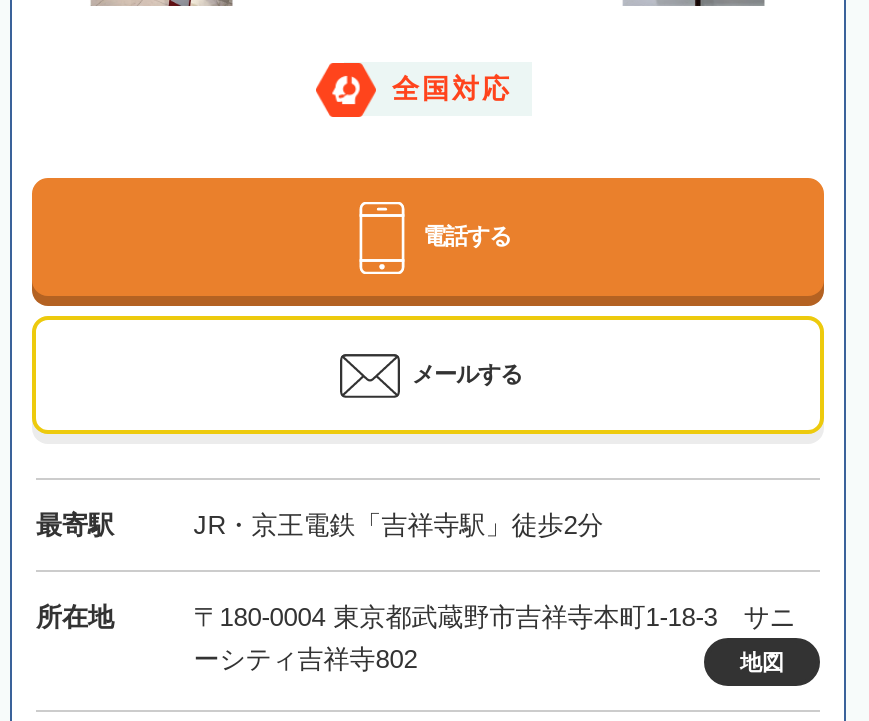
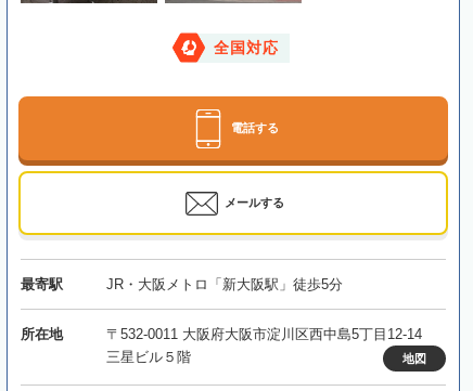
- JR・京王電鉄「吉祥寺駅」徒歩2分
+ JR・大阪メトロ「新大阪駅」徒歩5分

- 〒180-0004 東京都武蔵野市吉祥寺本町1-18-3 サニ
- ーシティ吉祥寺802
+ 〒532-0011 大阪府大阪市淀川区西中島5丁目12-14
+ 三星ビル５階
